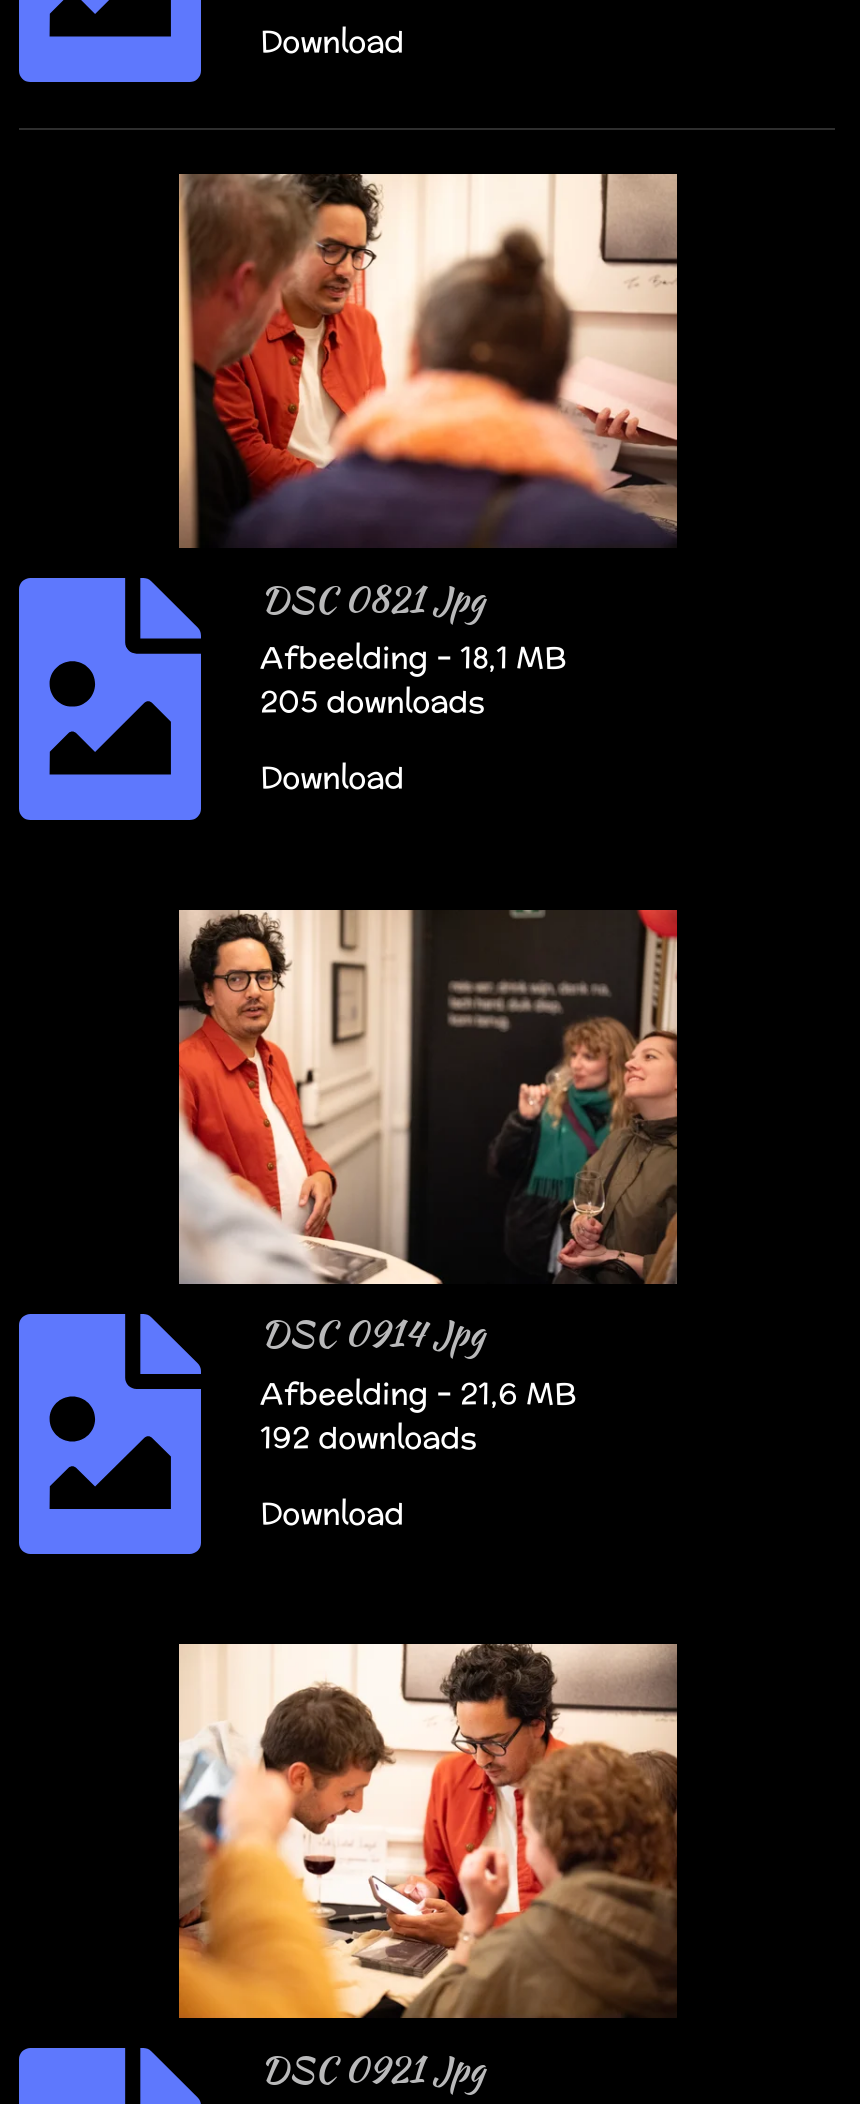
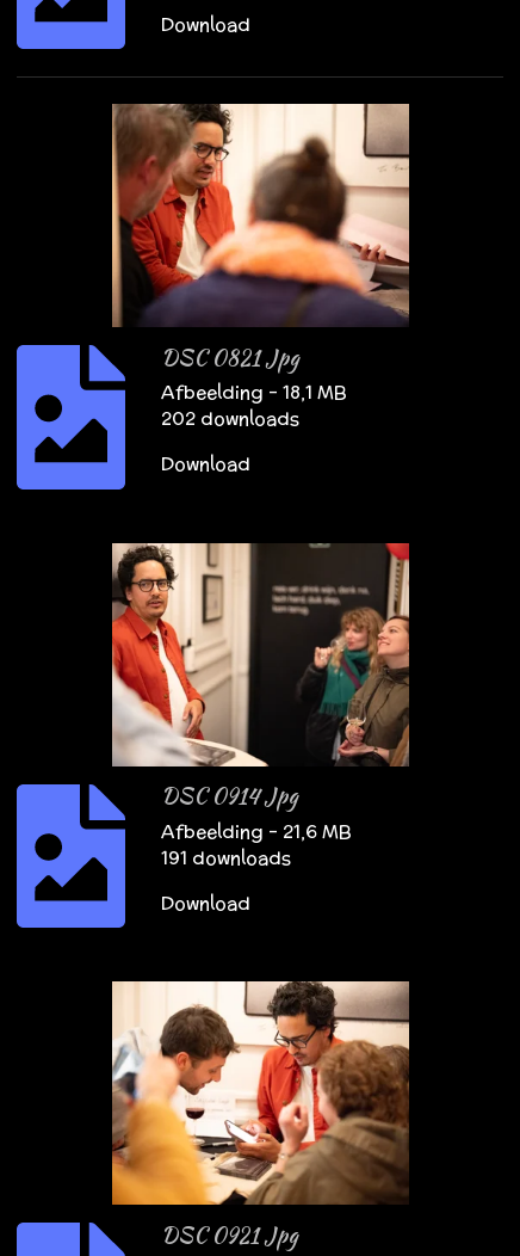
- 205 downloads
+ 202 downloads

- 192 downloads
+ 191 downloads
